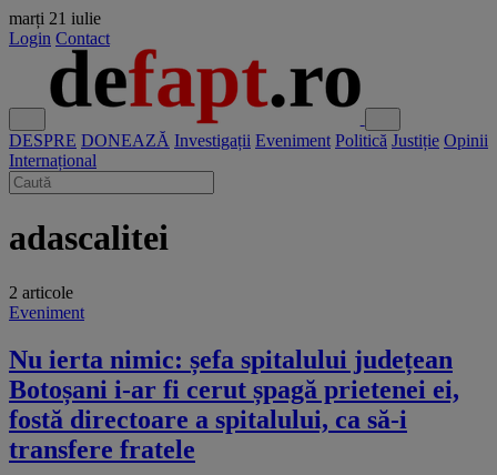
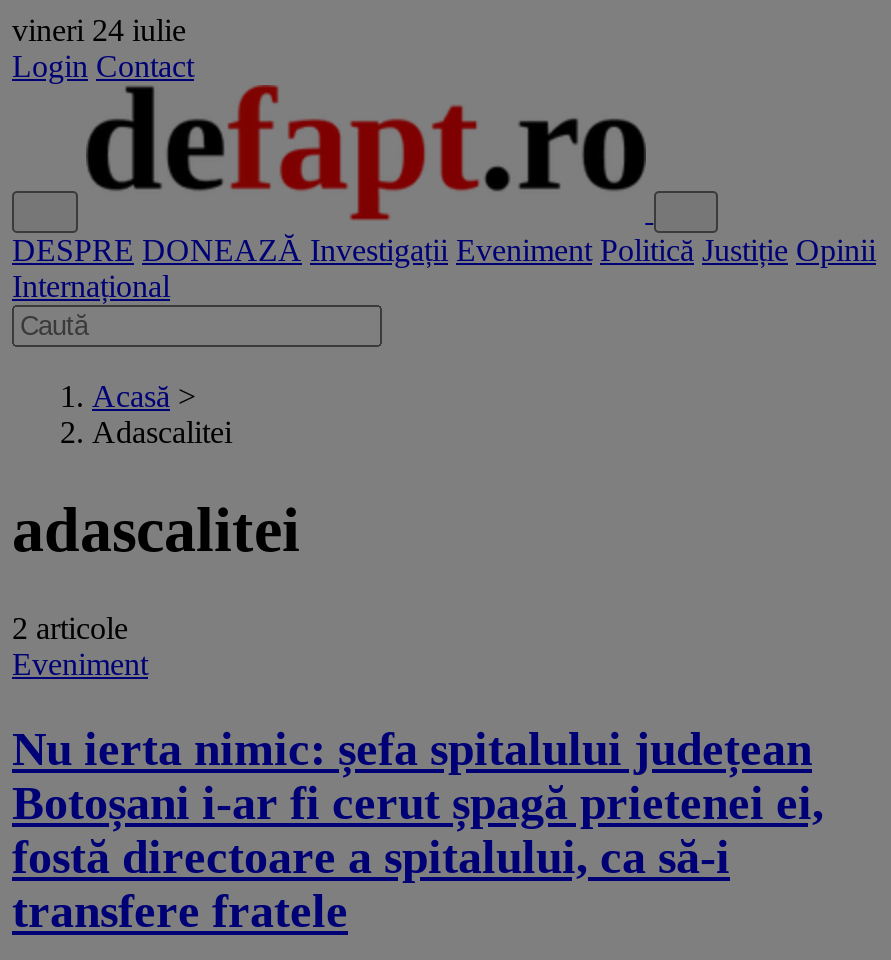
- marți 21 iulie
+ vineri 24 iulie

+ Acasă >
+ Adascalitei
